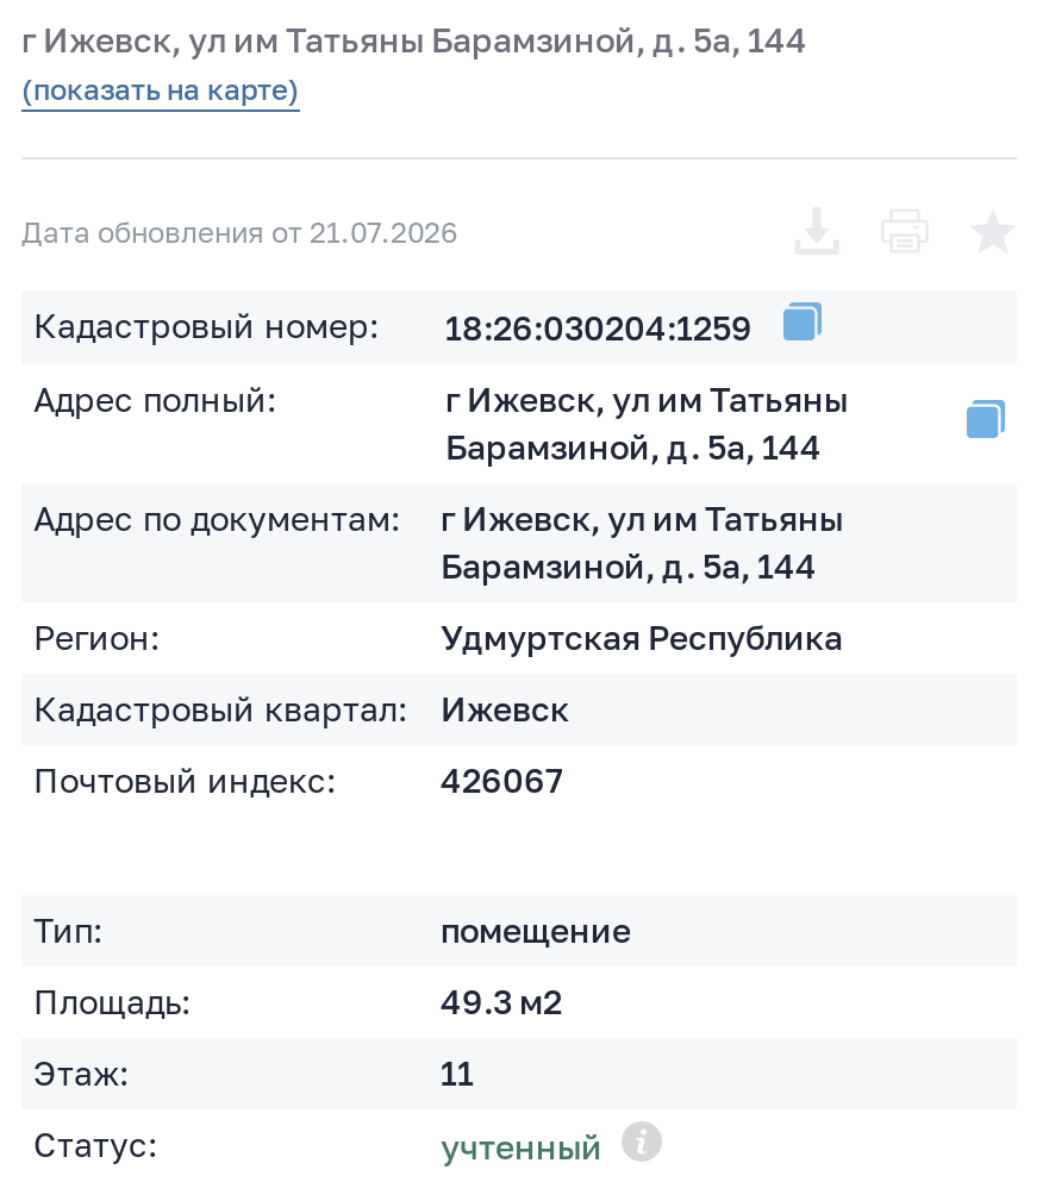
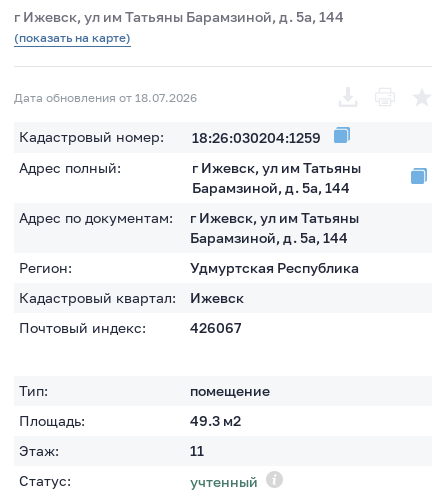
- Дата обновления от 21.07.2026
+ Дата обновления от 18.07.2026
